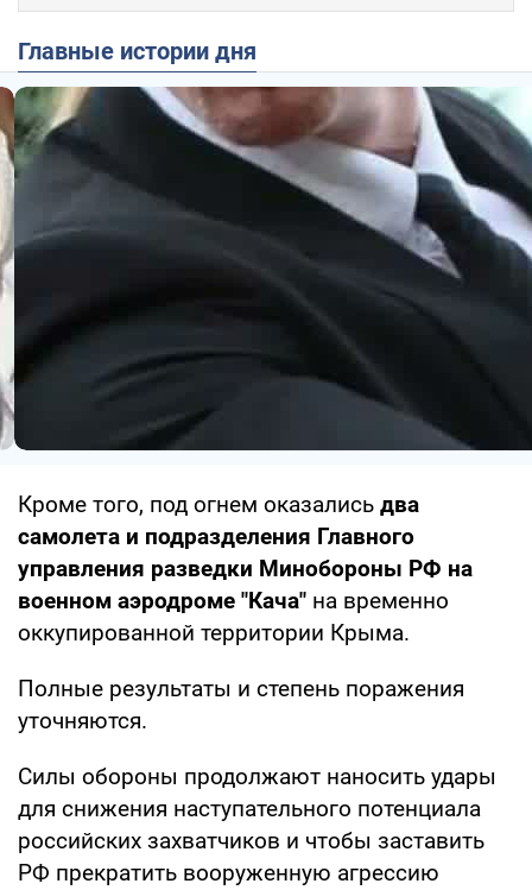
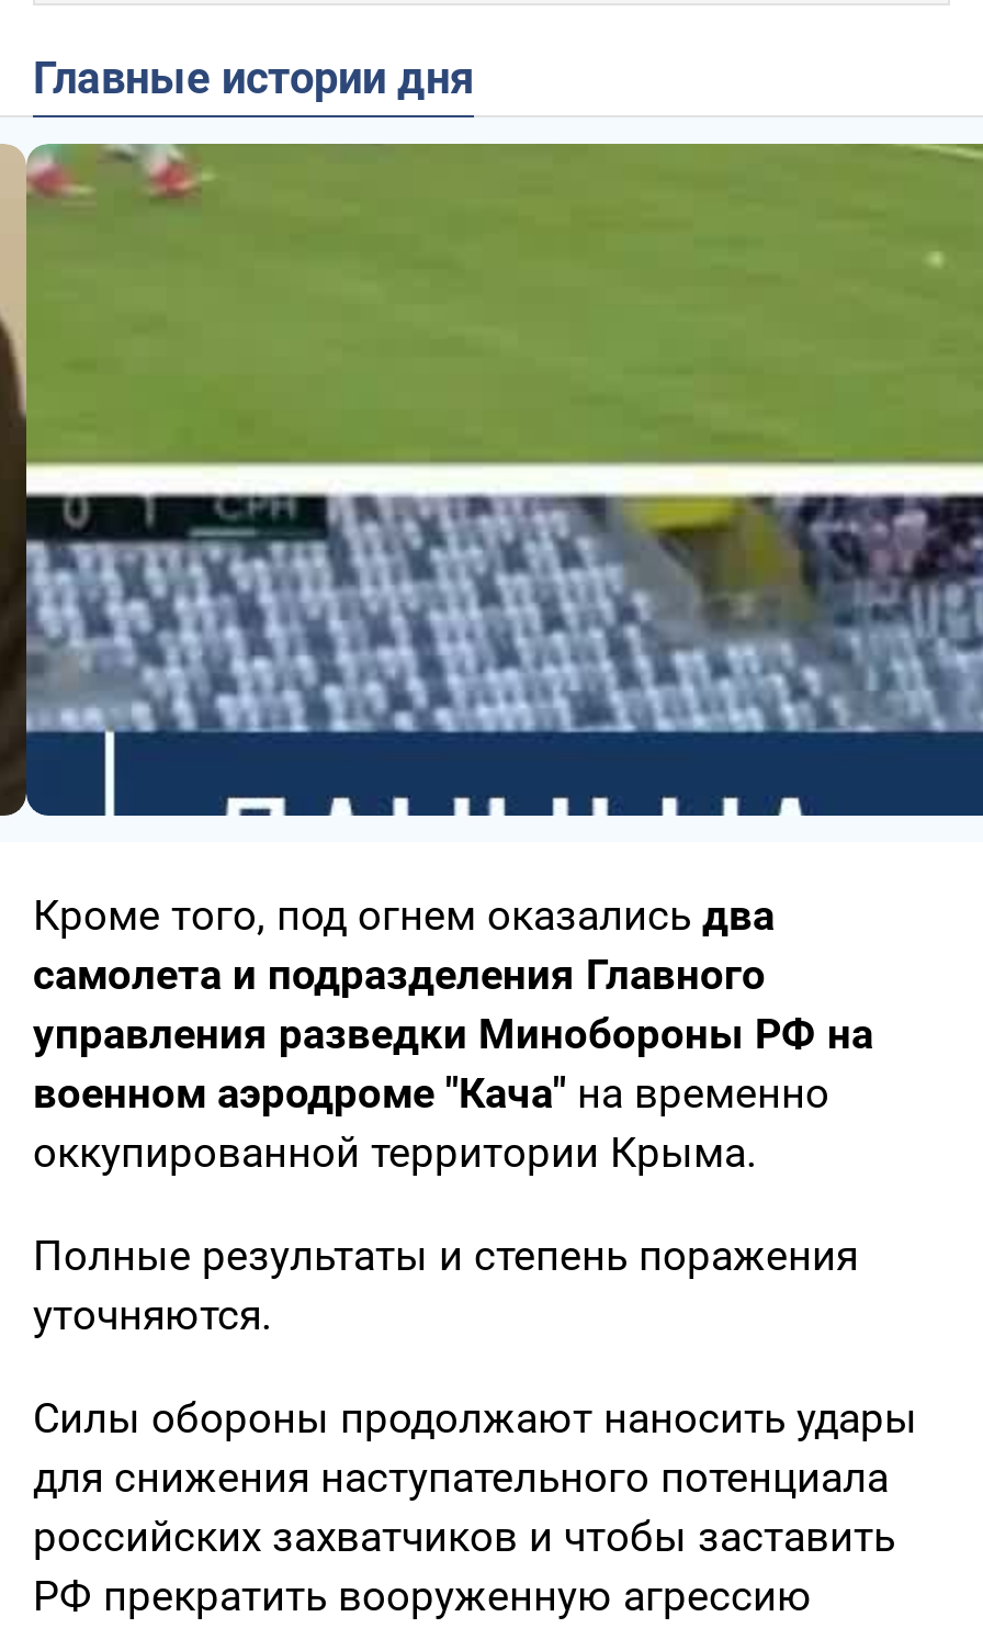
- [image]
+ [image]
